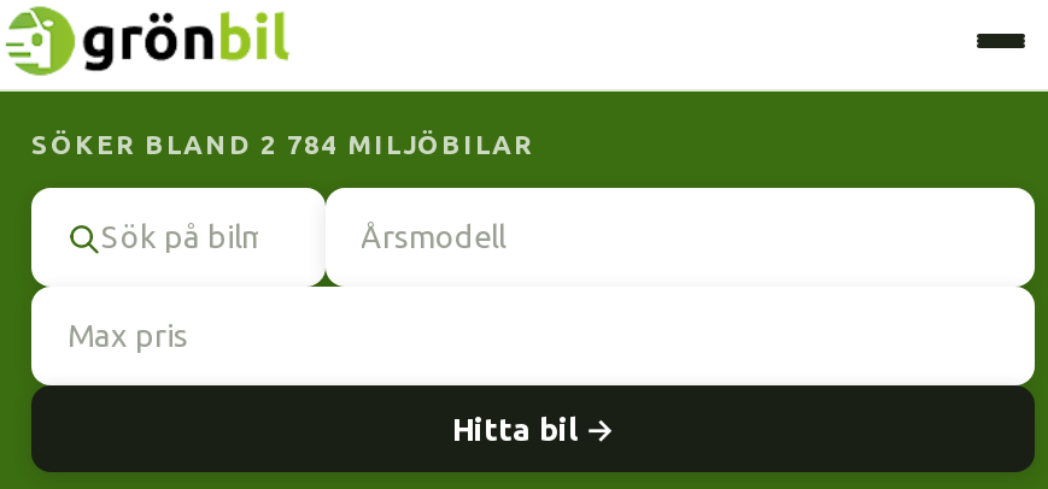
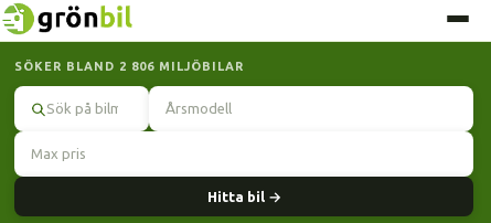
- SÖKER BLAND 2 784 MILJÖBILAR
+ SÖKER BLAND 2 806 MILJÖBILAR
